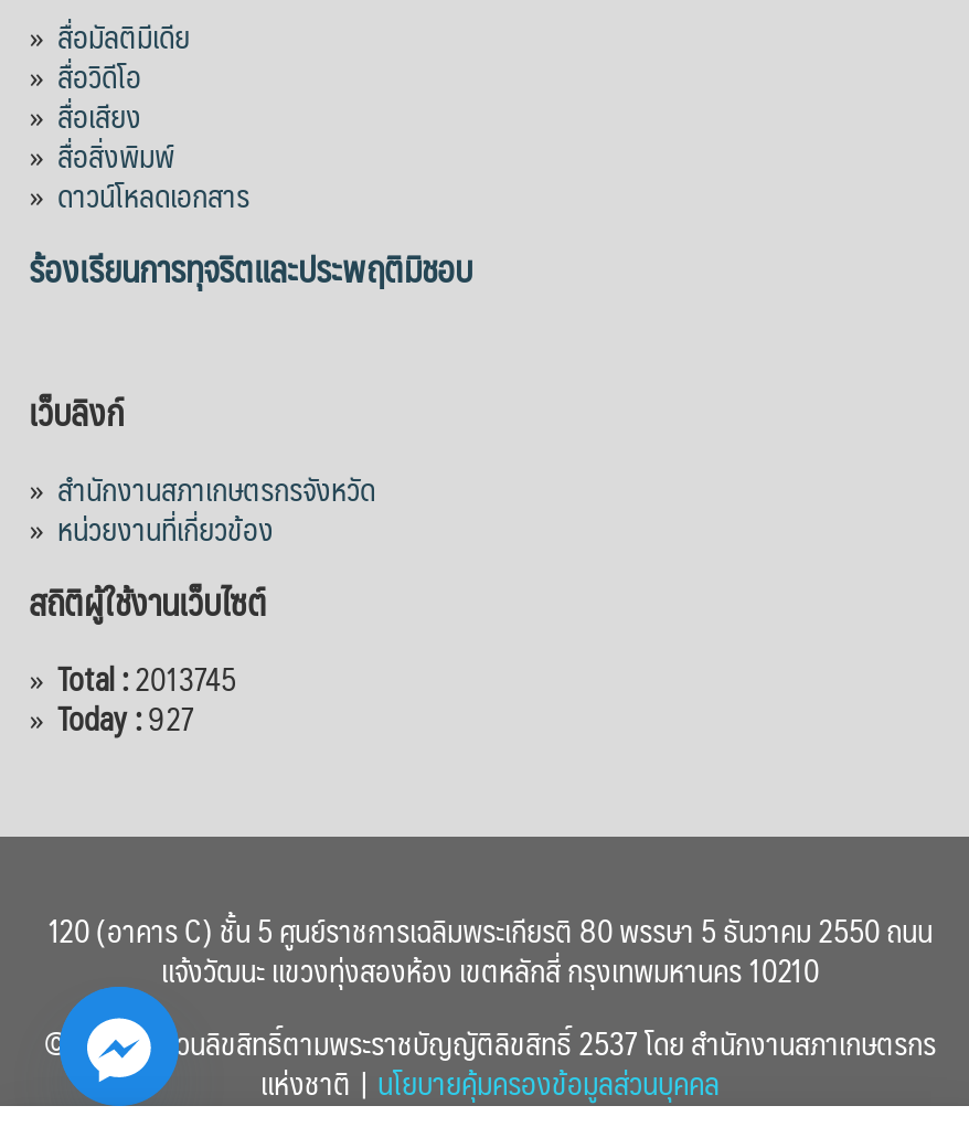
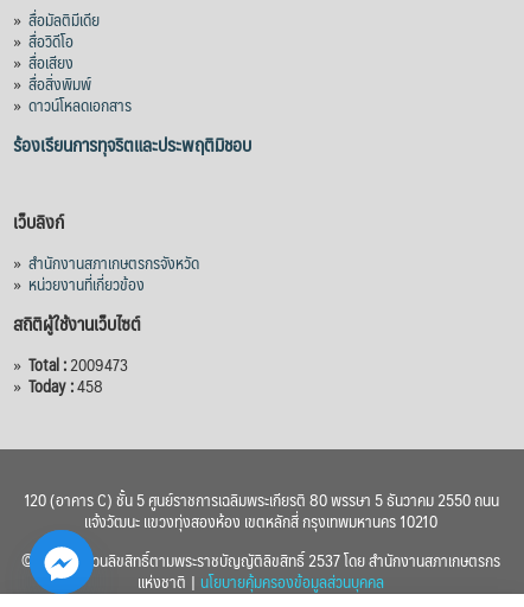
- » Total : 2013745
+ » Total : 2009473

- » Today :927
+ » Today :458
